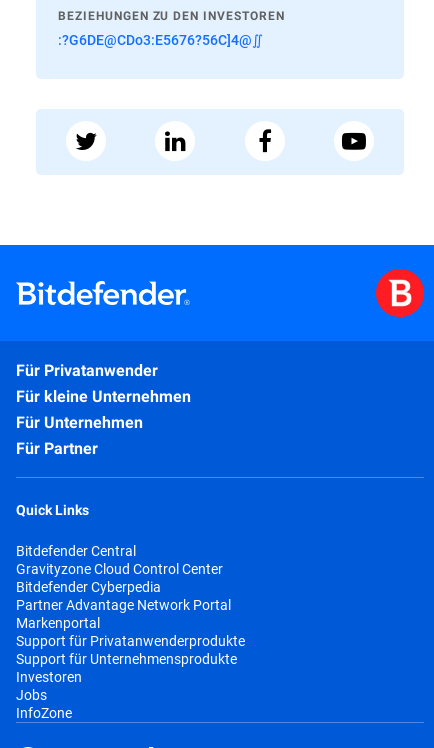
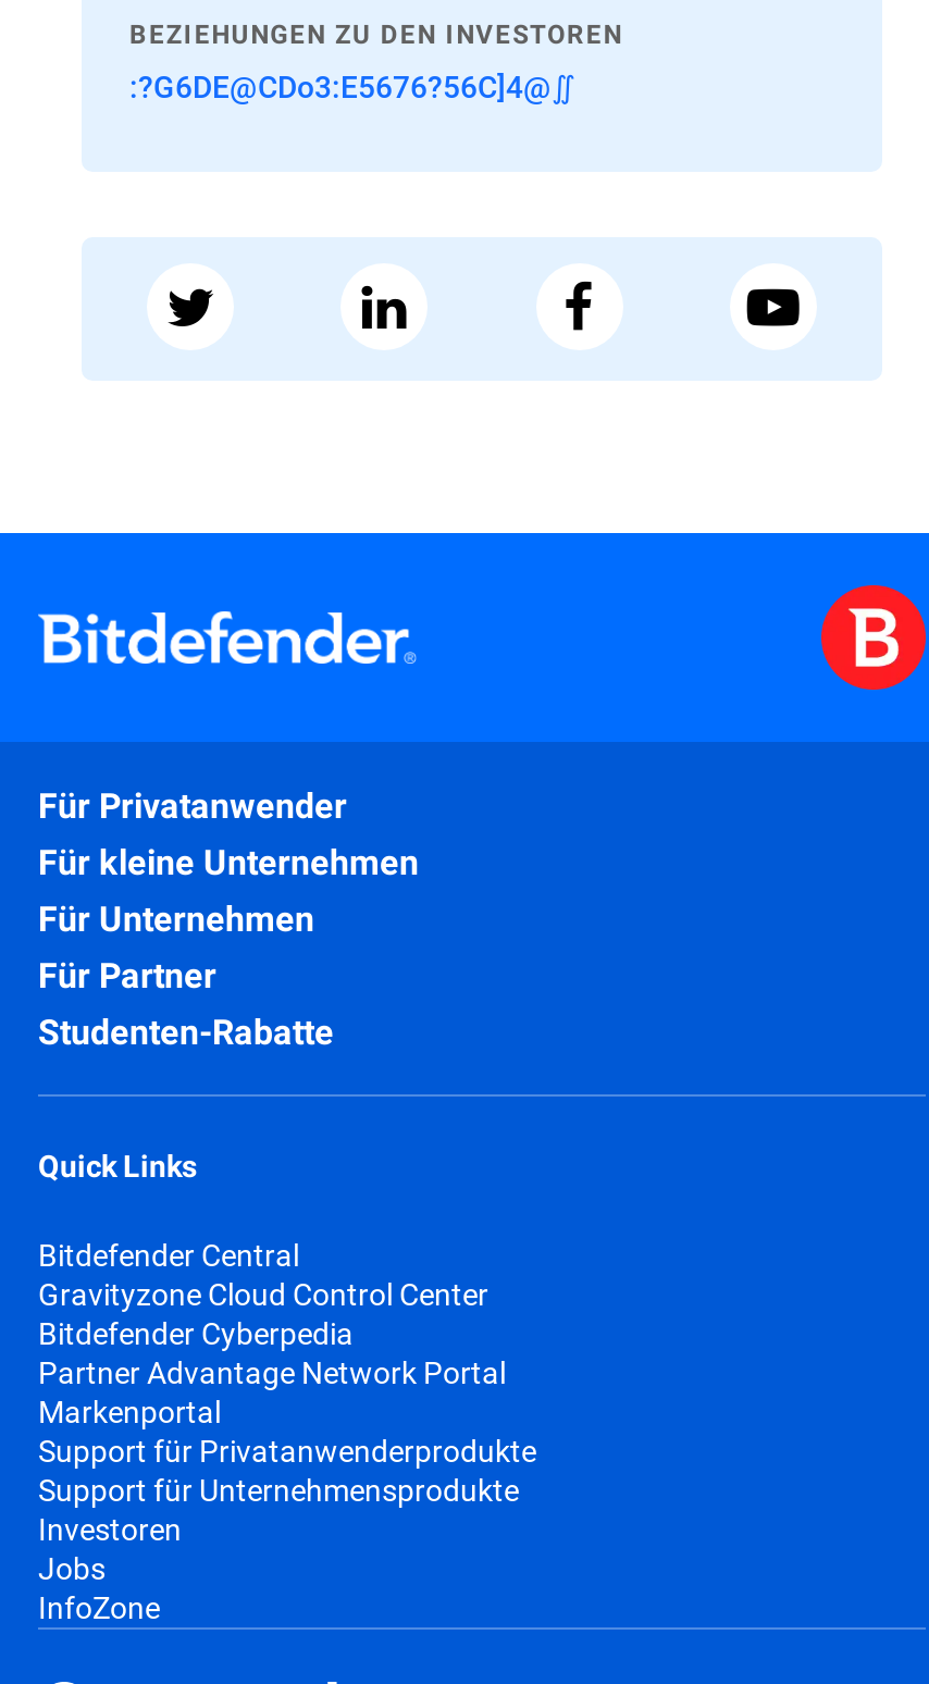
+ Studenten-Rabatte
